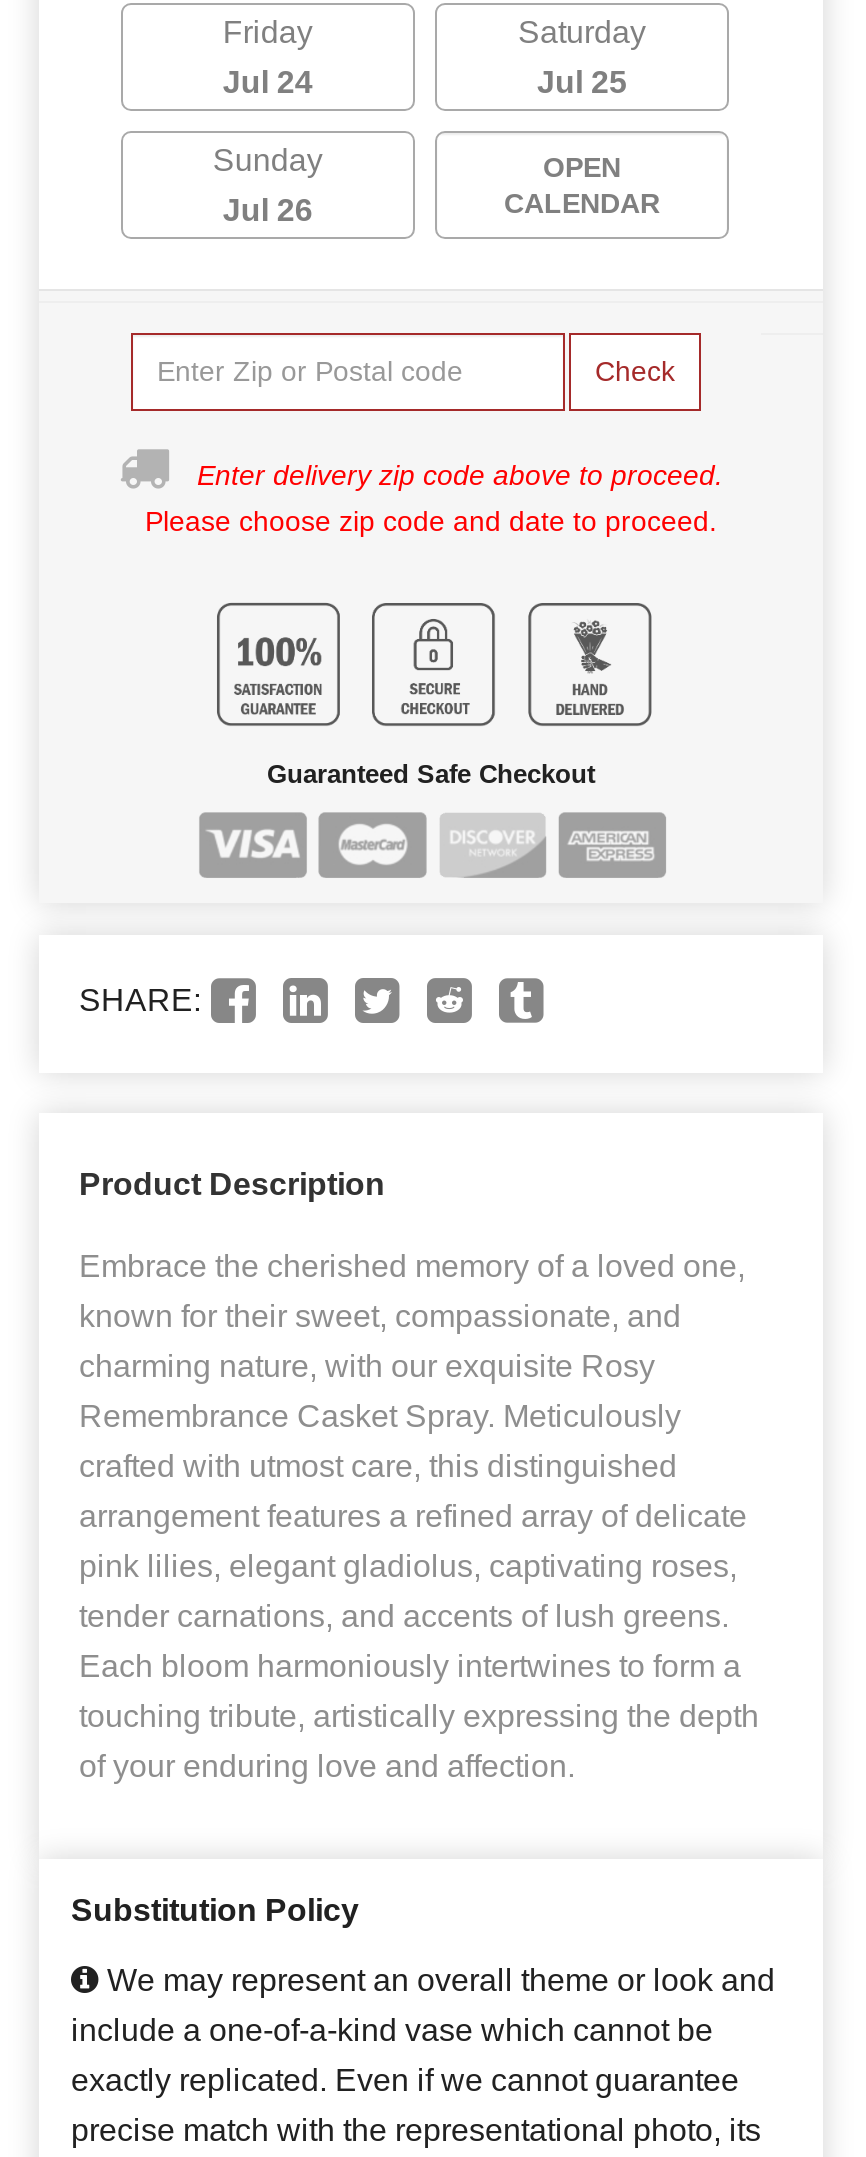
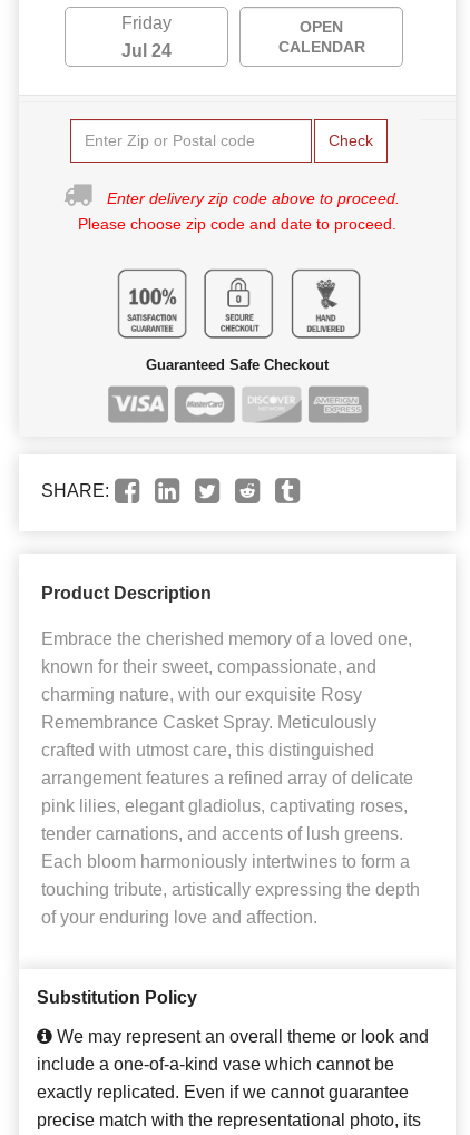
- Saturday
- Jul 25
- Sunday
- Jul 26
